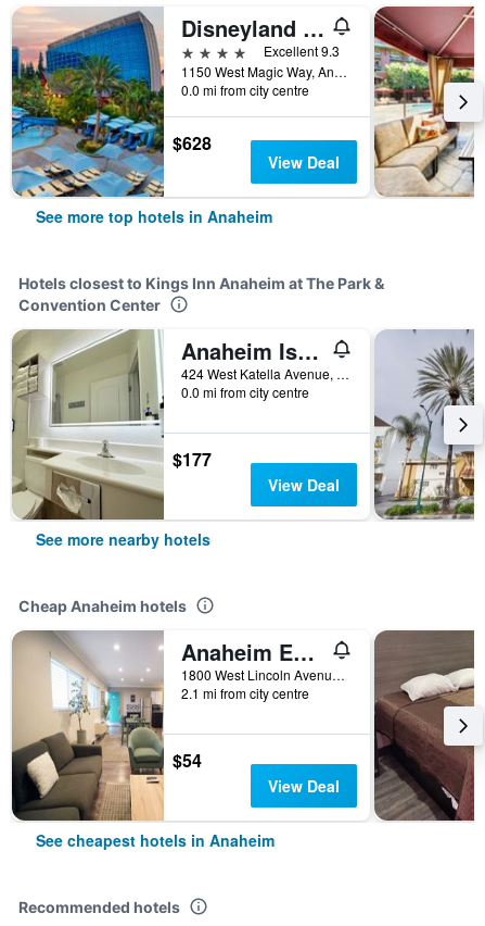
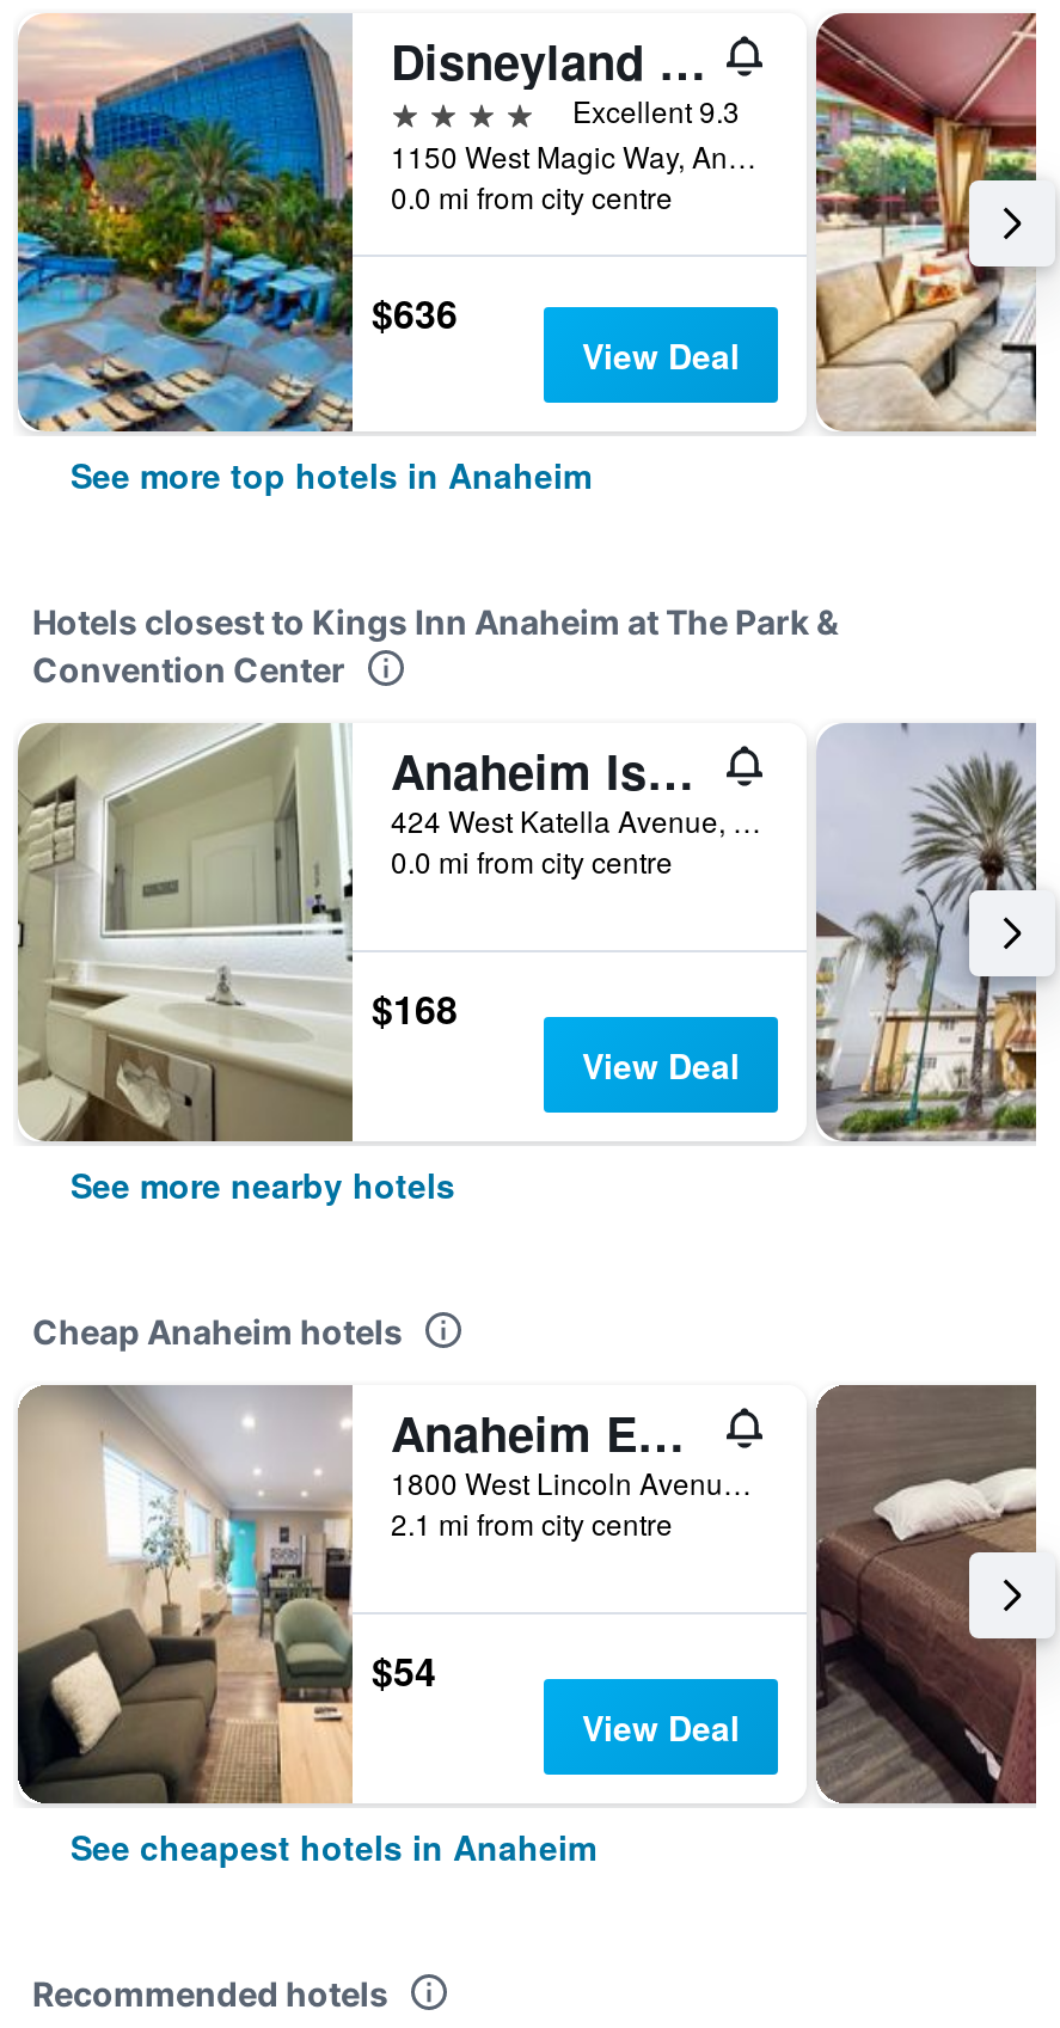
- $628
+ $636

- $177
+ $168
